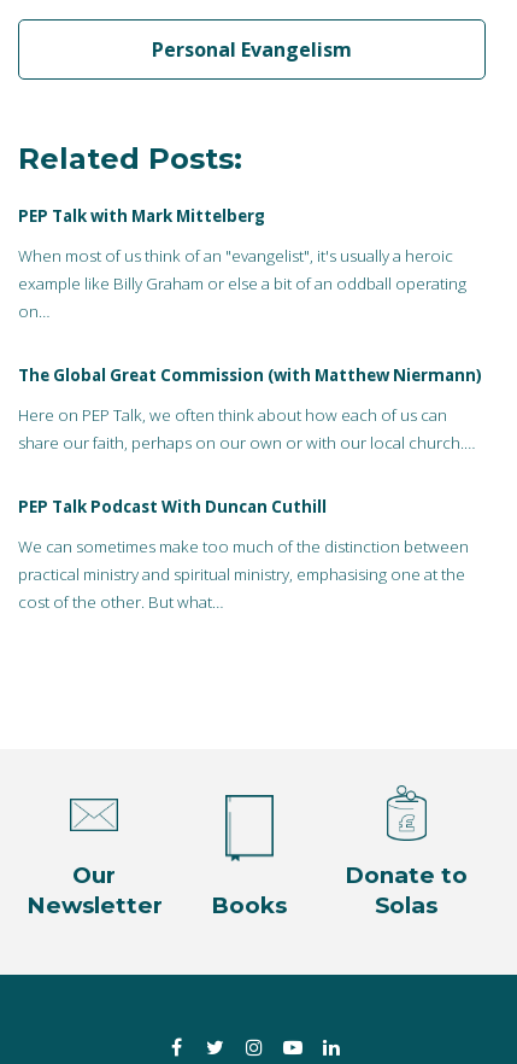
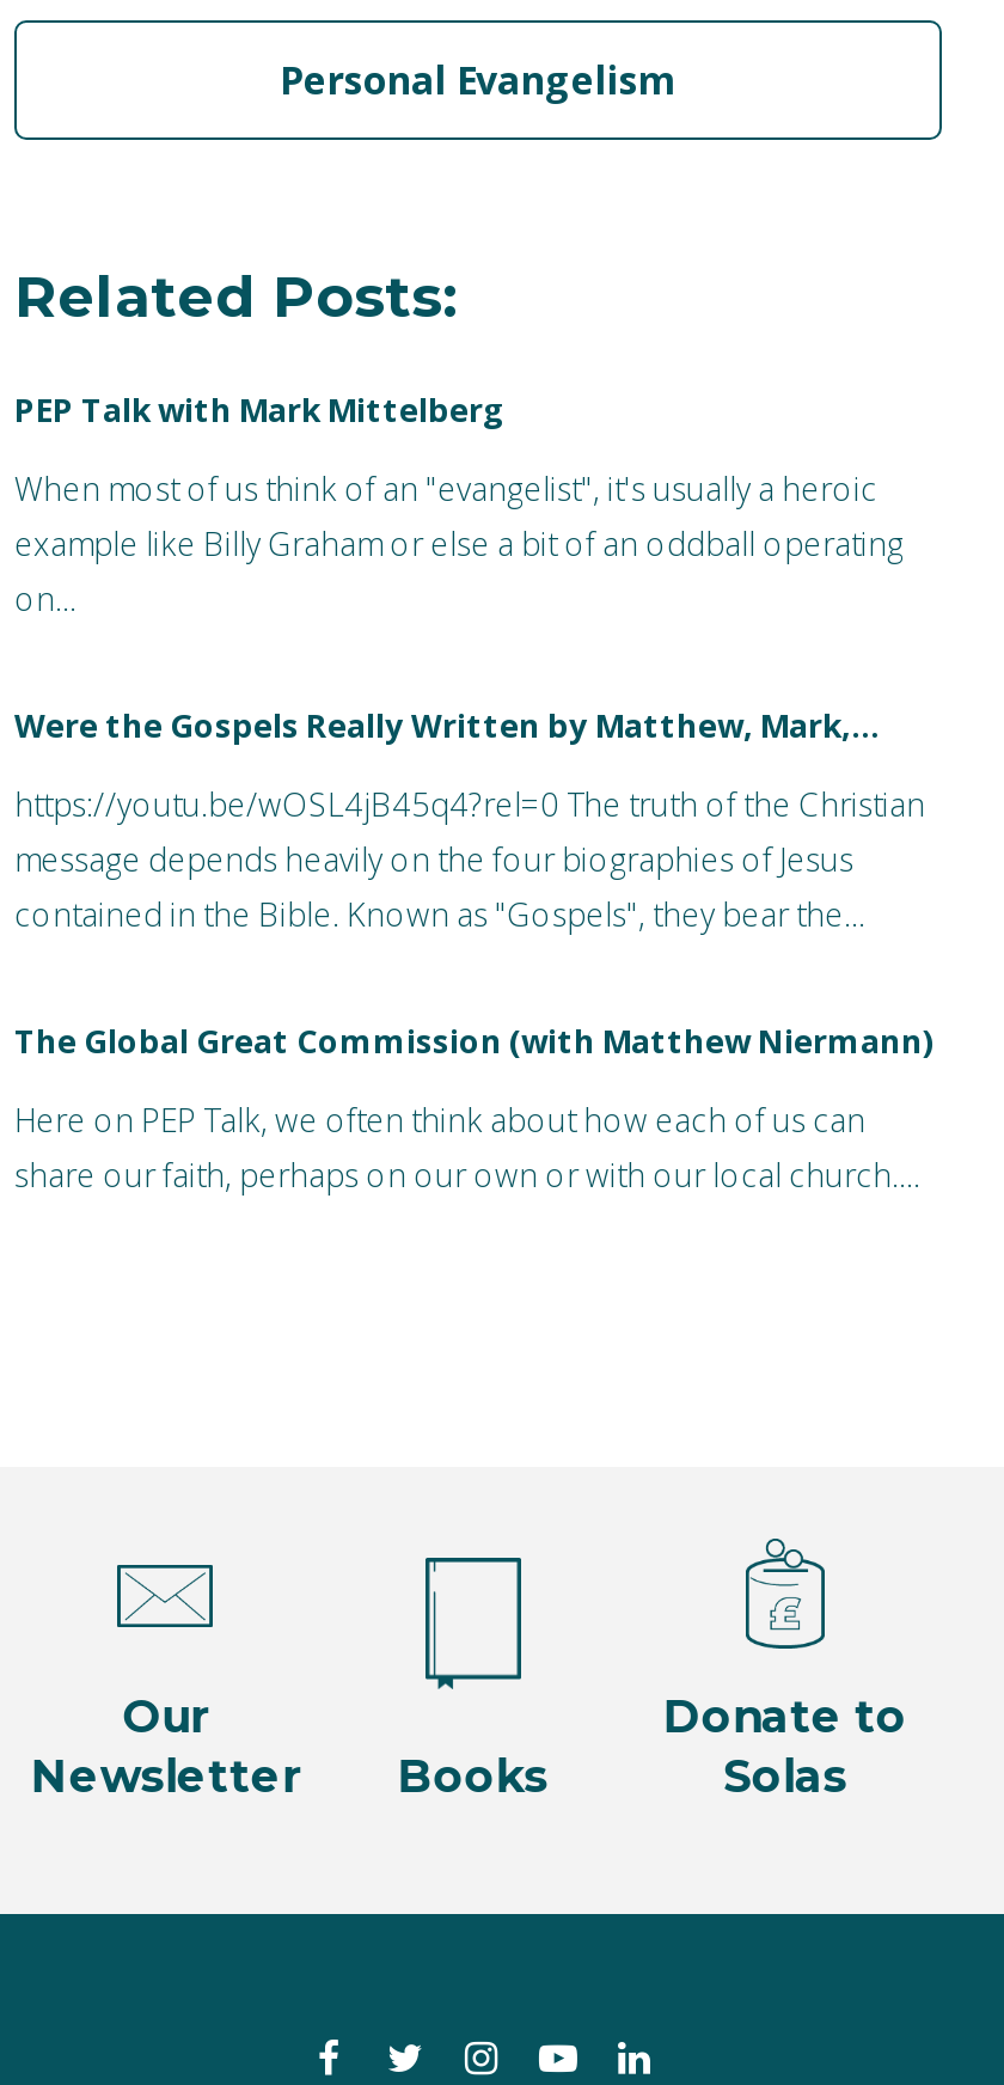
+ Were the Gospels Really Written by Matthew, Mark,…
+ https://youtu.be/wOSL4jB45q4?rel=0 The truth of the Christian
+ message depends heavily on the four biographies of Jesus
+ contained in the Bible. Known as "Gospels", they bear the…

moved down: The Global Great Commission (with Matthew Niermann) | Here on PEP Talk, we often think about how each of us can | share our faith, perhaps on our own or with our local church.…

- PEP Talk Podcast With Duncan Cuthill
- We can sometimes make too much of the distinction between
- practical ministry and spiritual ministry, emphasising one at the
- cost of the other. But what…
